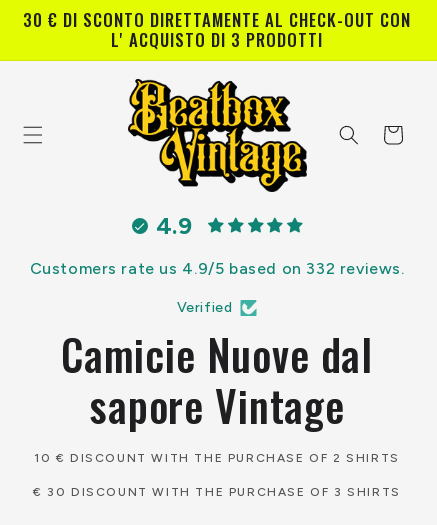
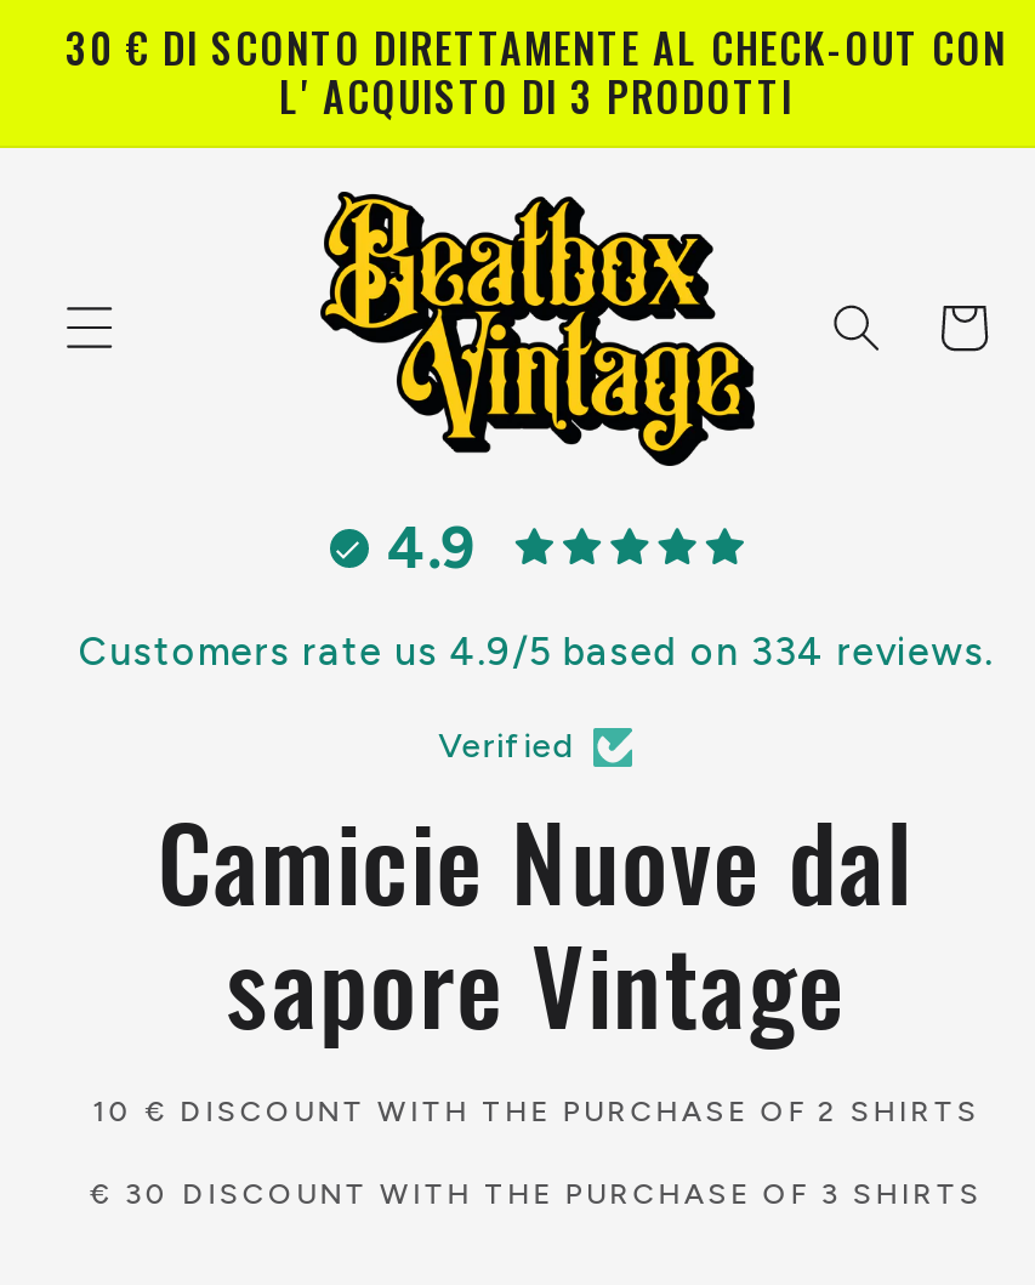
- Customers rate us 4.9/5 based on 332 reviews.
+ Customers rate us 4.9/5 based on 334 reviews.
